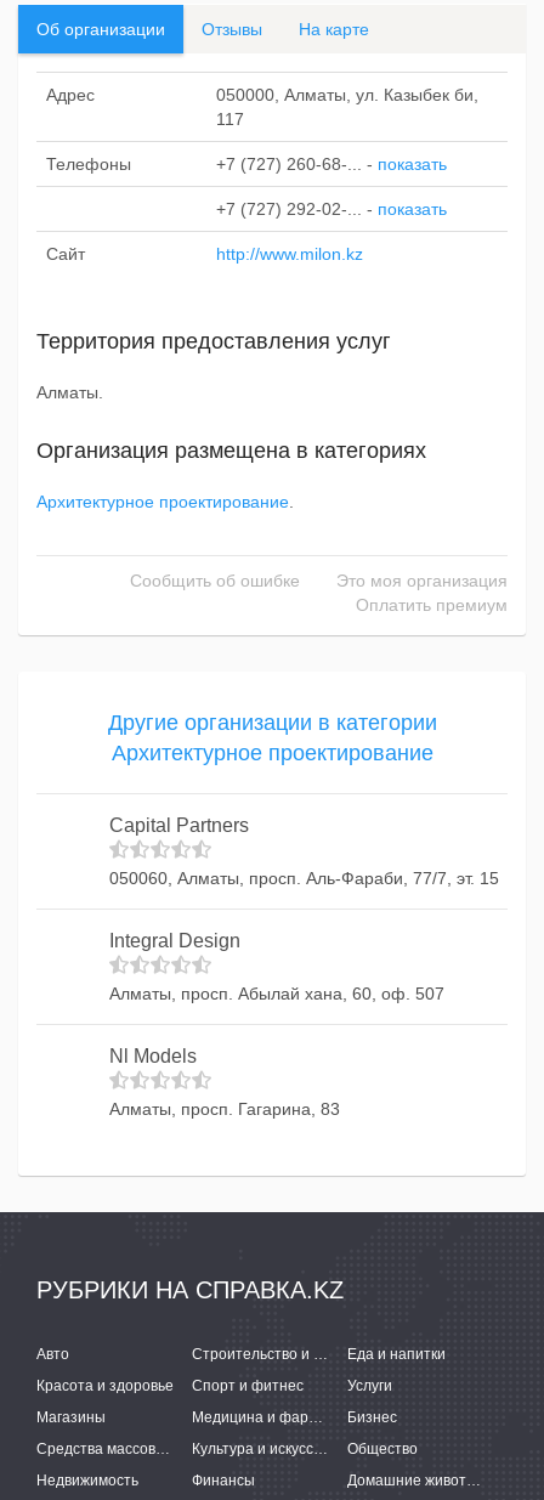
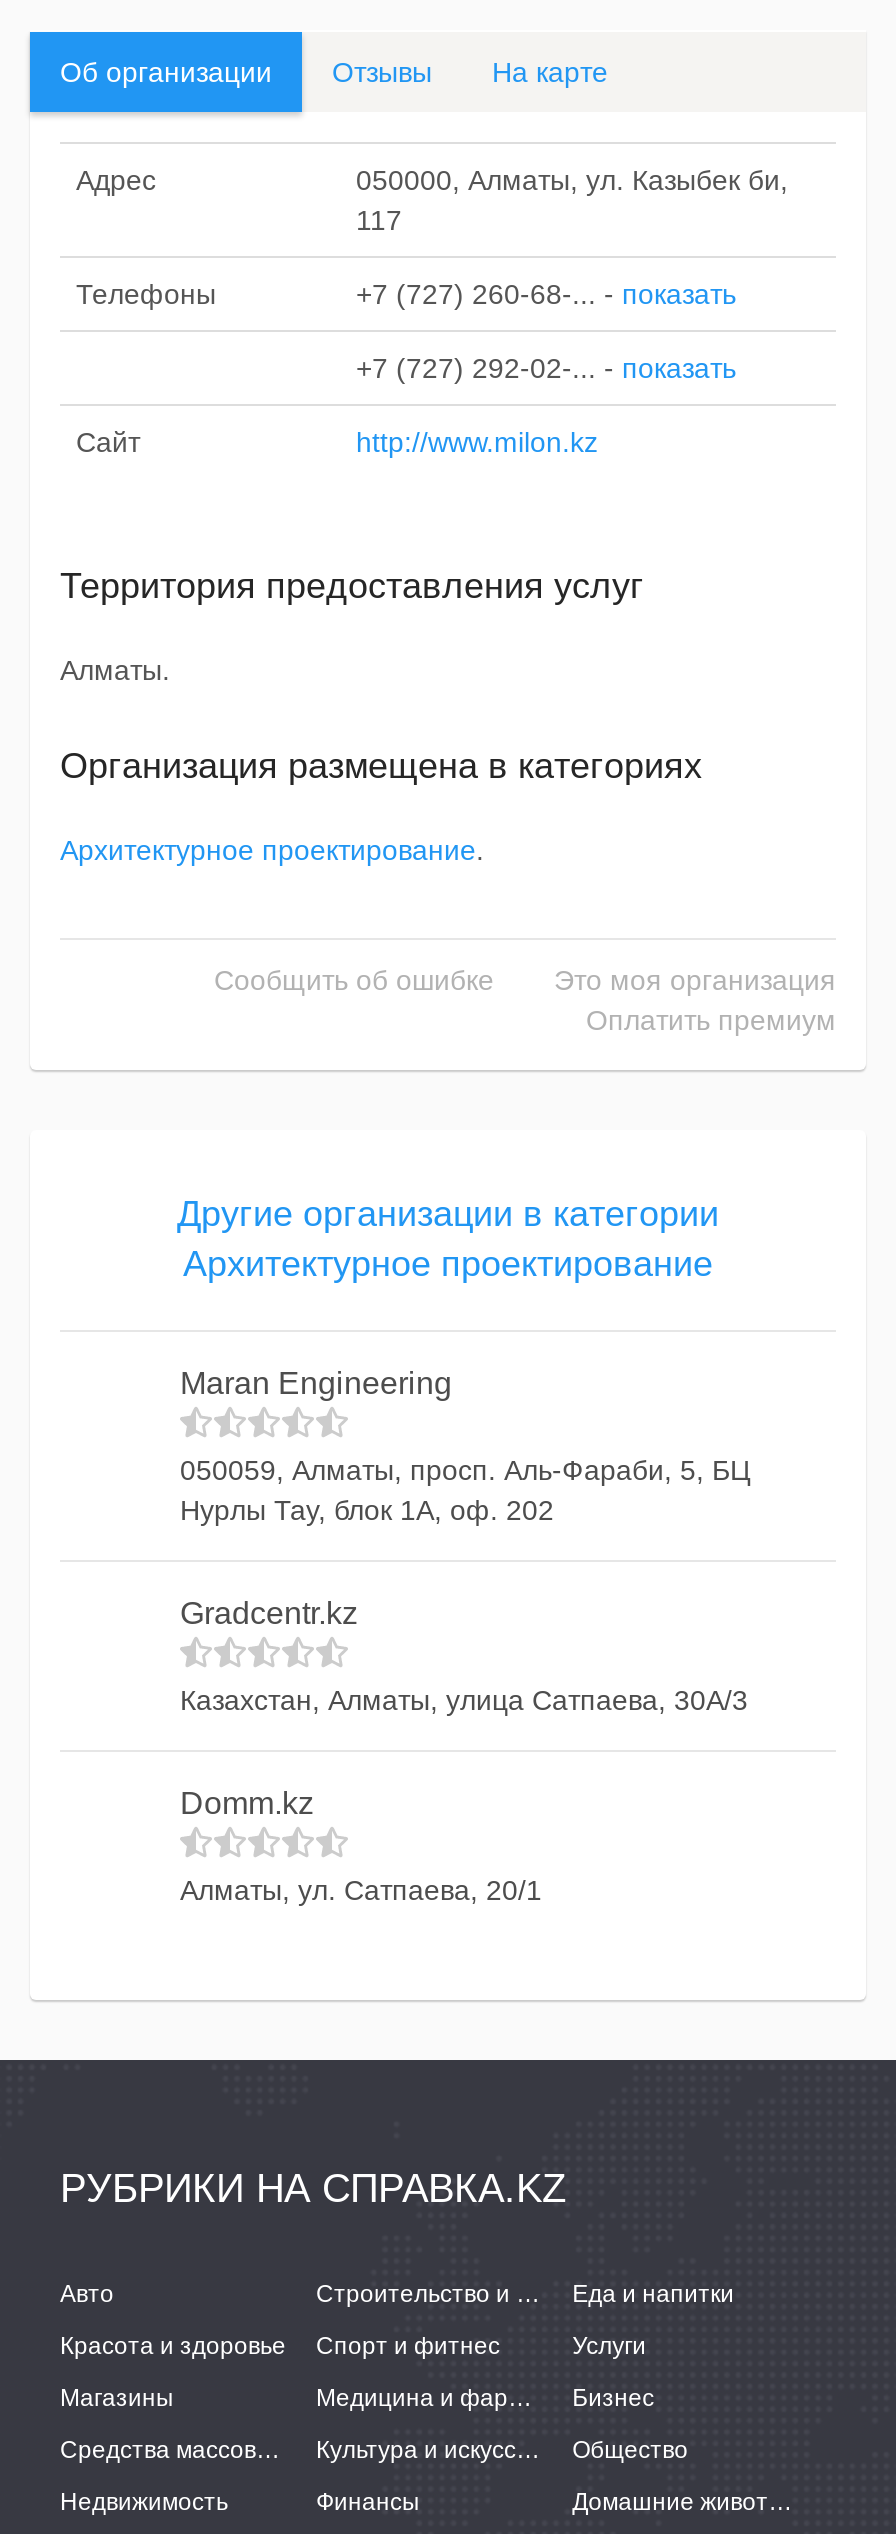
- Capital Partners
+ Maran Engineering

- 050060, Алматы, просп. Аль-Фараби, 77/7, эт. 15
+ 050059, Алматы, просп. Аль-Фараби, 5, БЦ
+ Нурлы Тау, блок 1А, оф. 202

- Integral Design
+ Gradcentr.kz

- Алматы, просп. Абылай хана, 60, оф. 507
+ Казахстан, Алматы, улица Сатпаева, 30А/3

- Nl Models
+ Domm.kz

- Алматы, просп. Гагарина, 83
+ Алматы, ул. Сатпаева, 20/1
